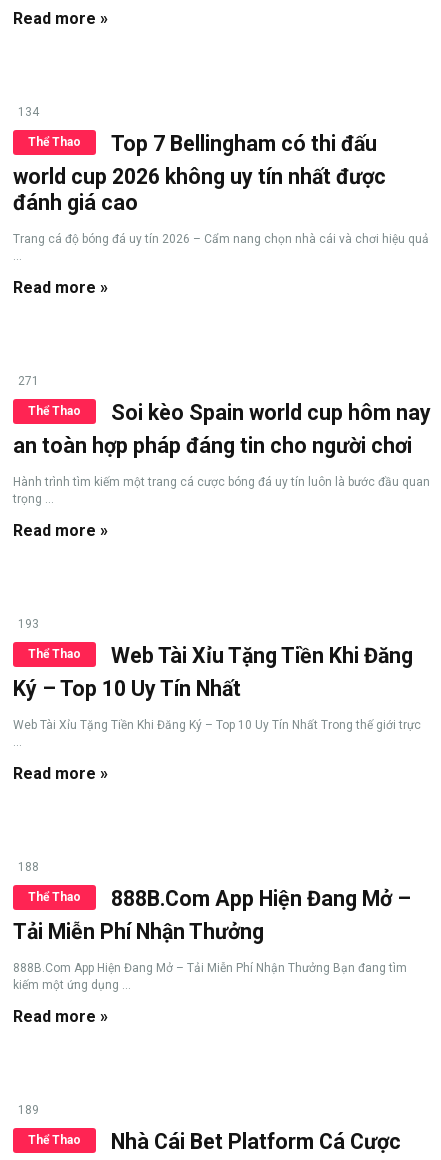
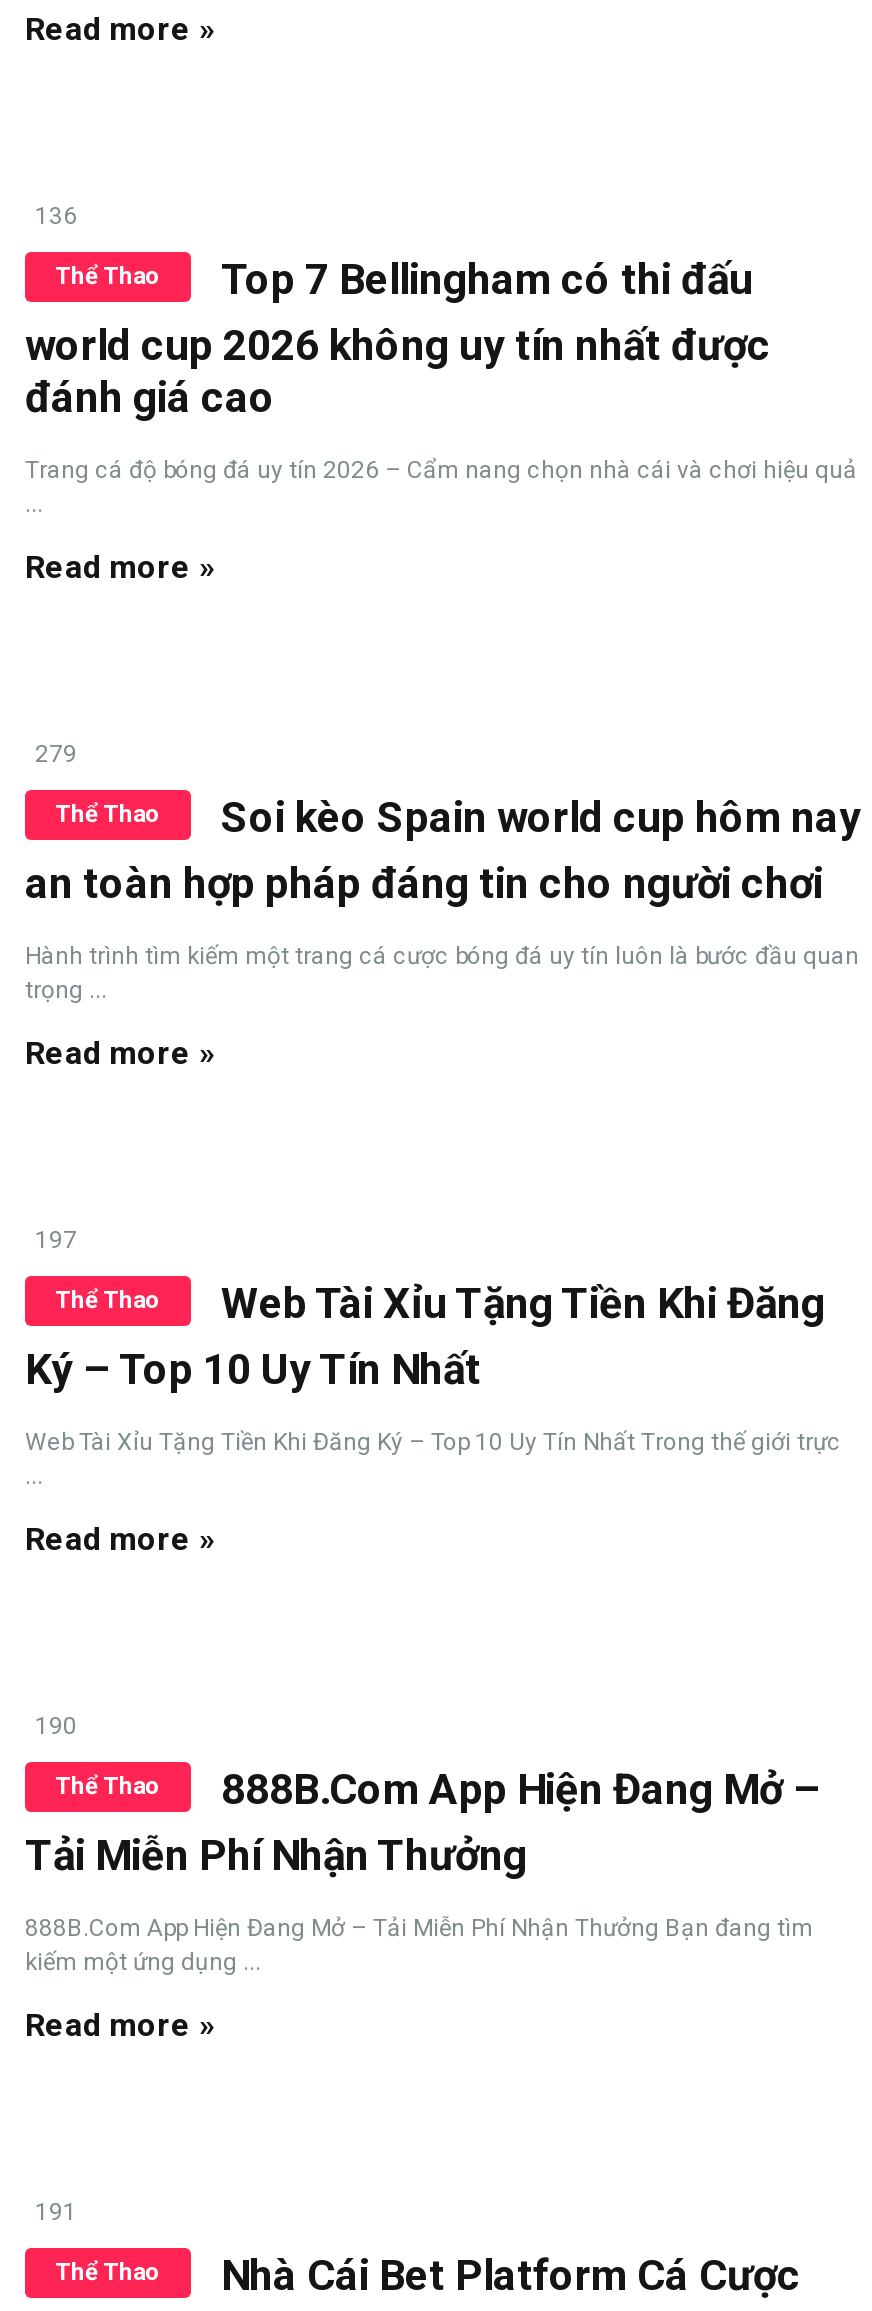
- 134
+ 136

- 271
+ 279

- 193
+ 197

- 188
+ 190

- 189
+ 191
